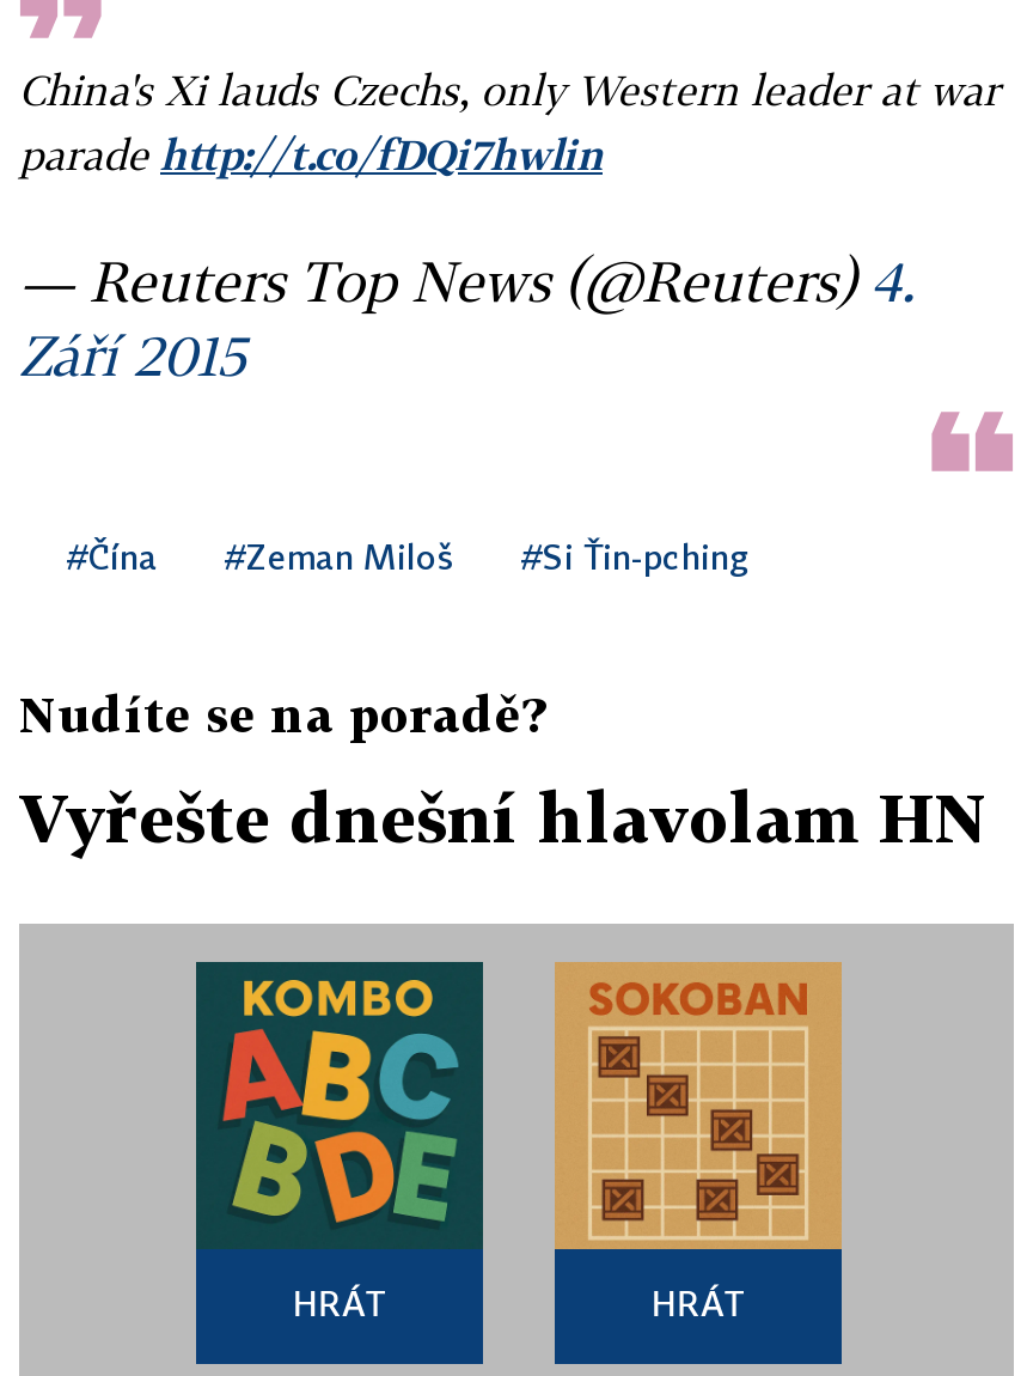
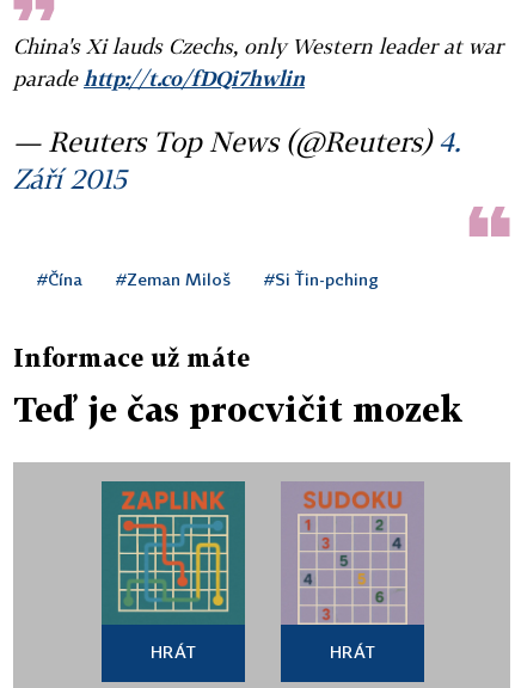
- Nudíte se na poradě?
+ Informace už máte

- Vyřešte dnešní hlavolam HN
+ Teď je čas procvičit mozek

- [image]
+ [image]

- [image]
+ [image]
